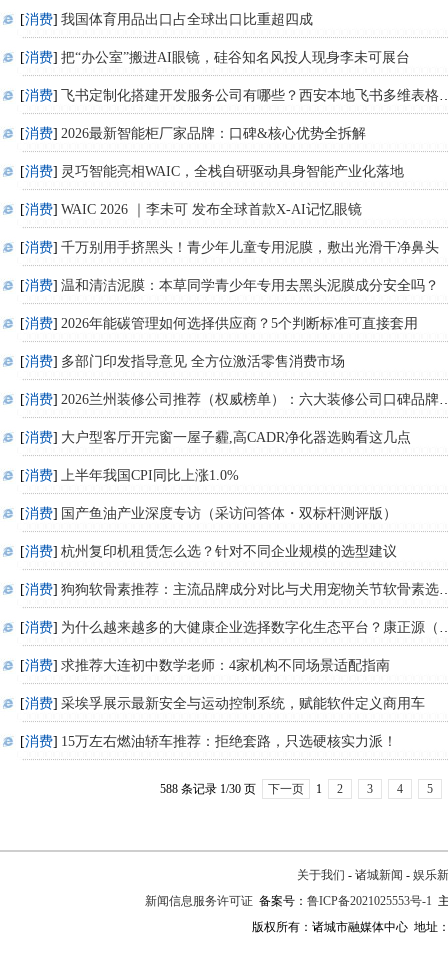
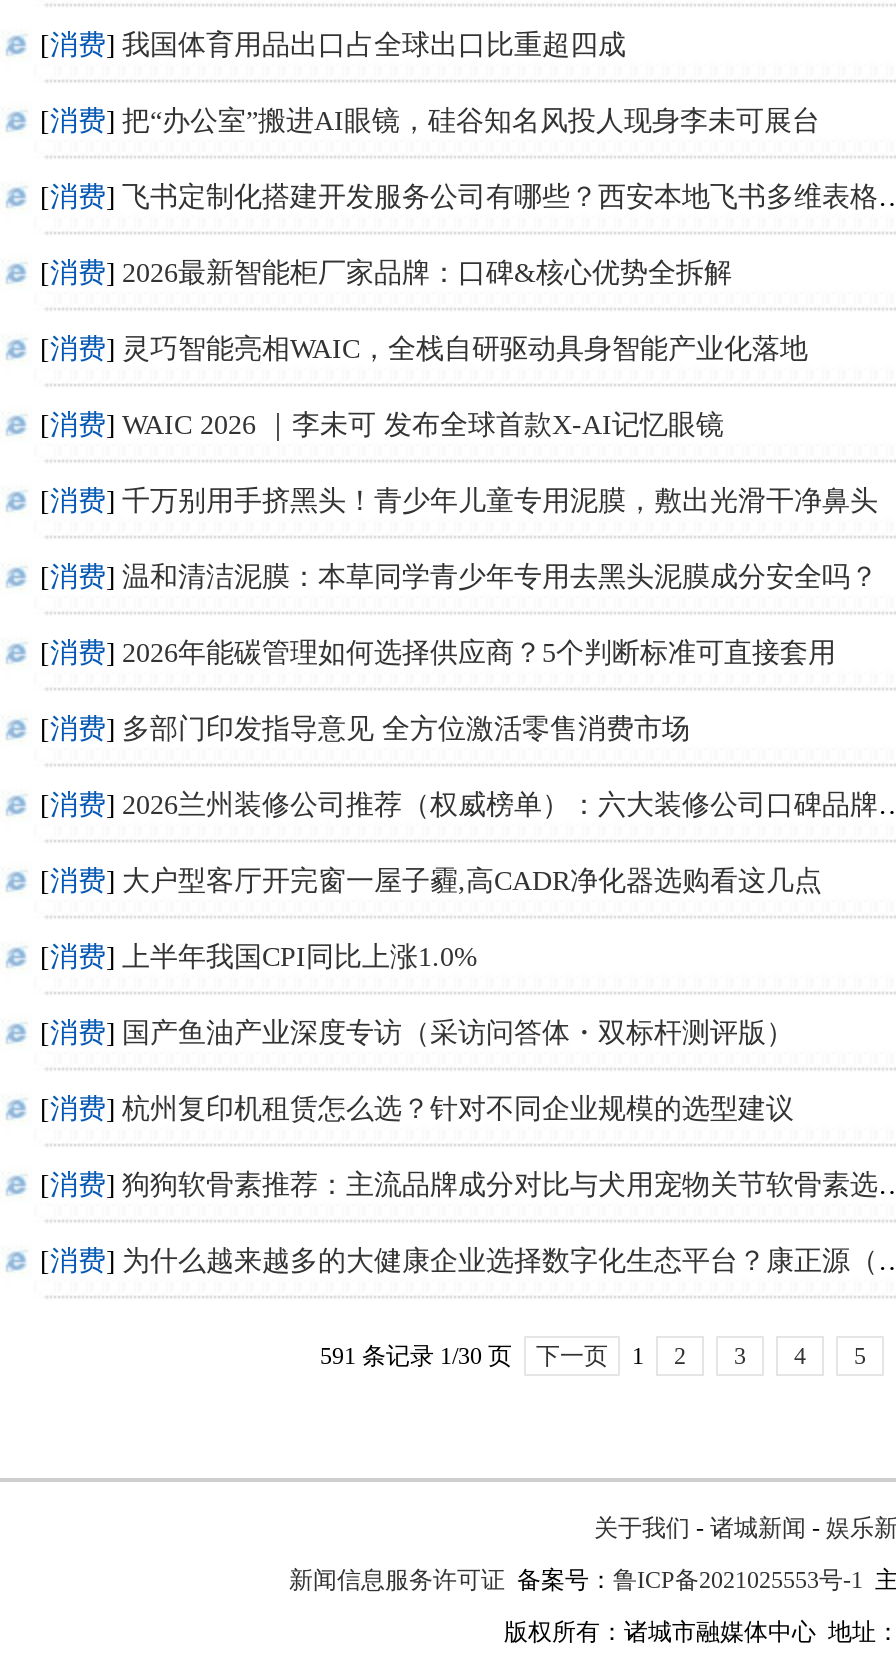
- [消费] 求推荐大连初中数学老师：4家机构不同场景适配指南
- [消费] 采埃孚展示最新安全与运动控制系统，赋能软件定义商用车
- [消费] 15万左右燃油轿车推荐：拒绝套路，只选硬核实力派！
- 588 条记录 1/30 页
+ 591 条记录 1/30 页
